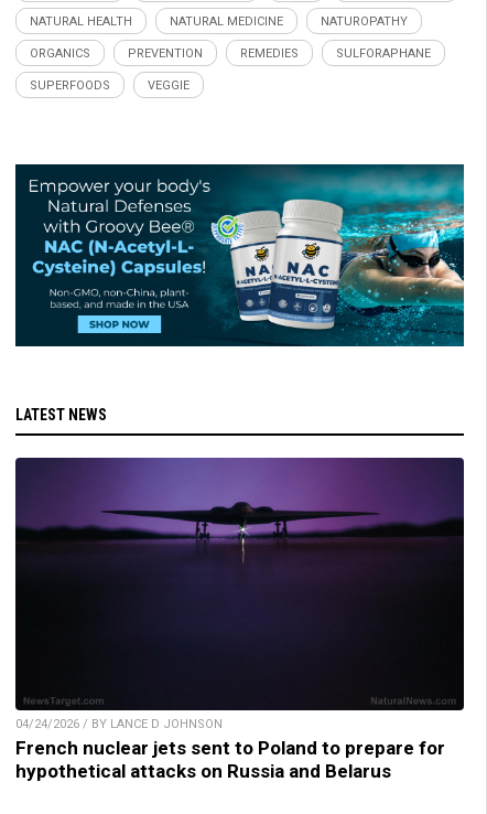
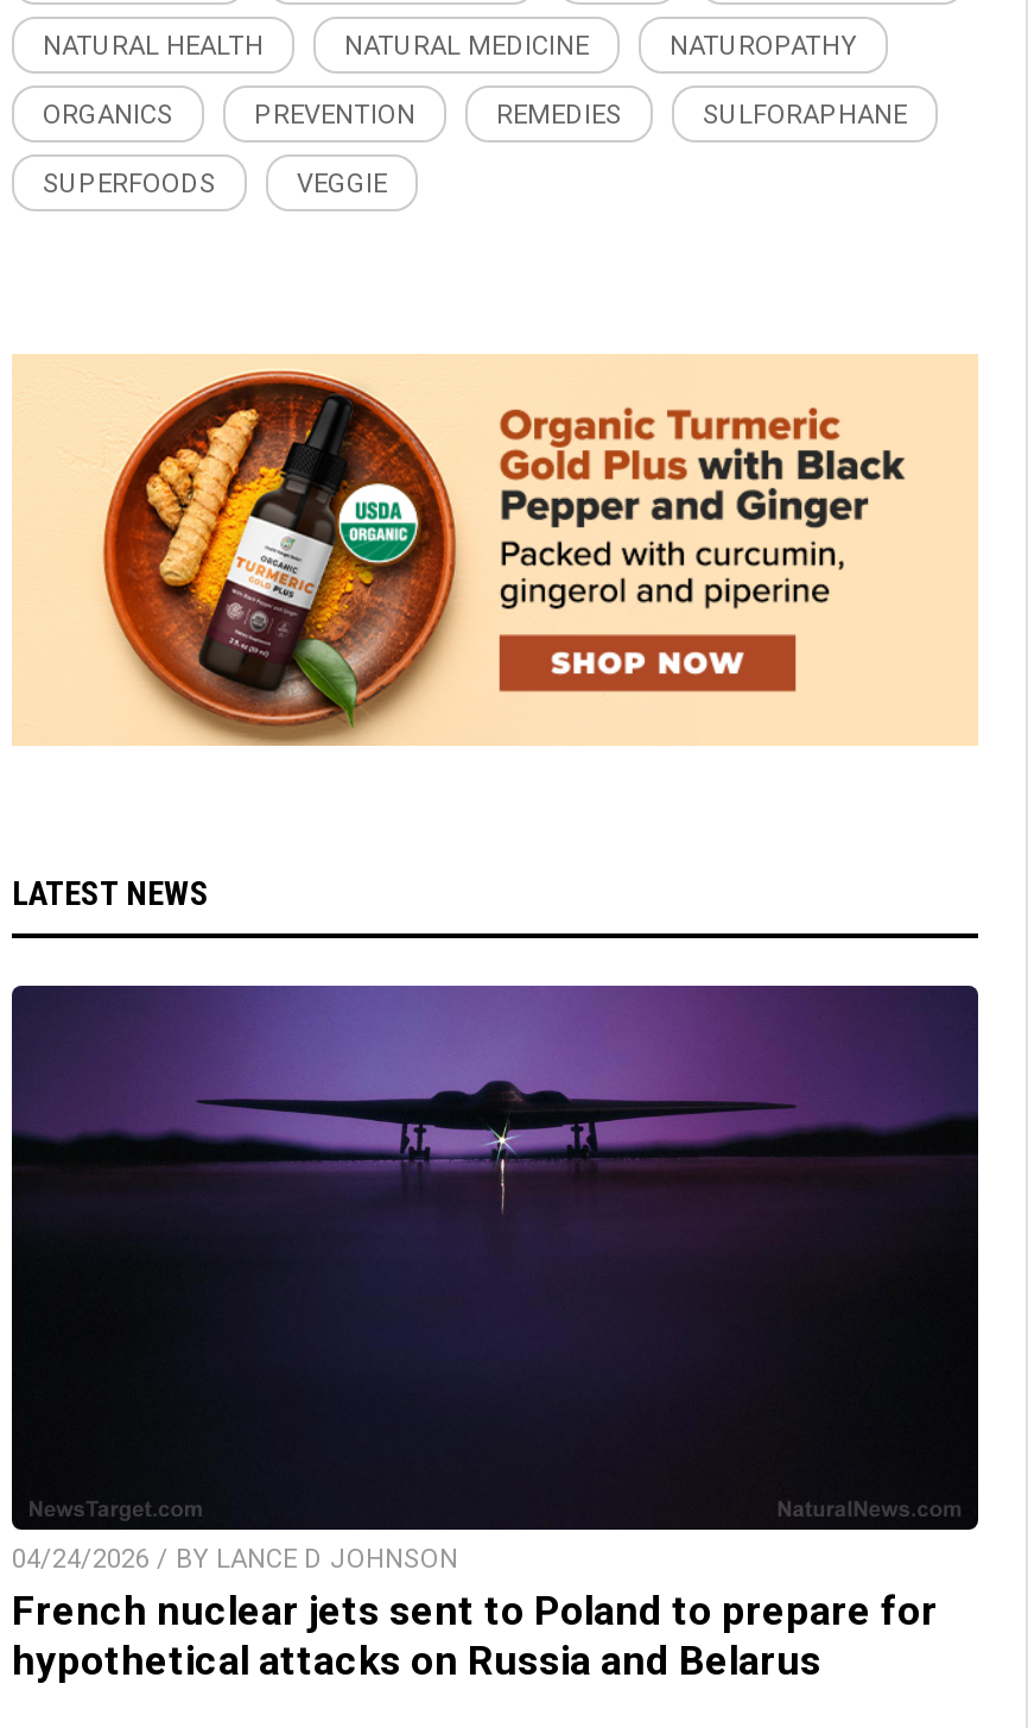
- [image]
+ [image]
